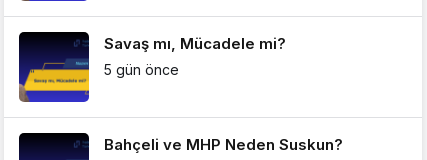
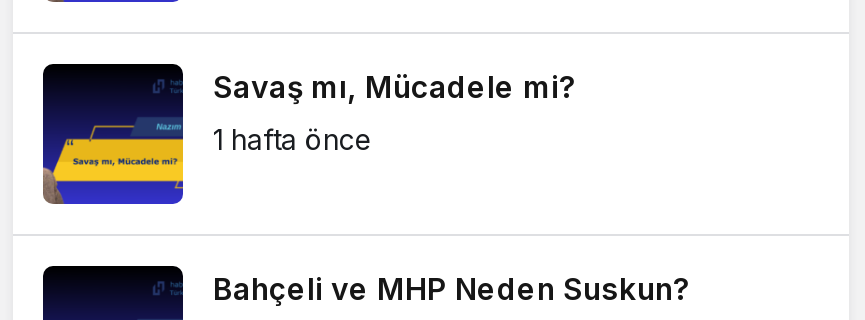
- 5 gün önce
+ 1 hafta önce
